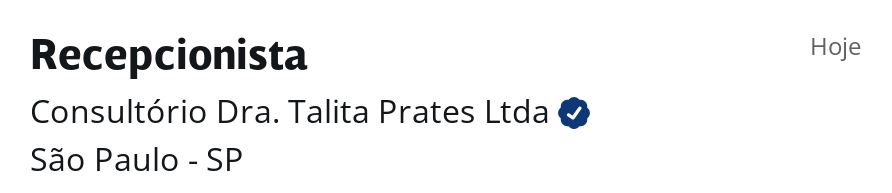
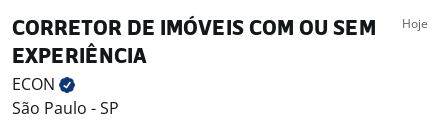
- Recepcionista
+ CORRETOR DE IMÓVEIS COM OU SEM
+ EXPERIÊNCIA

- Consultório Dra. Talita Prates Ltda
+ ECON
